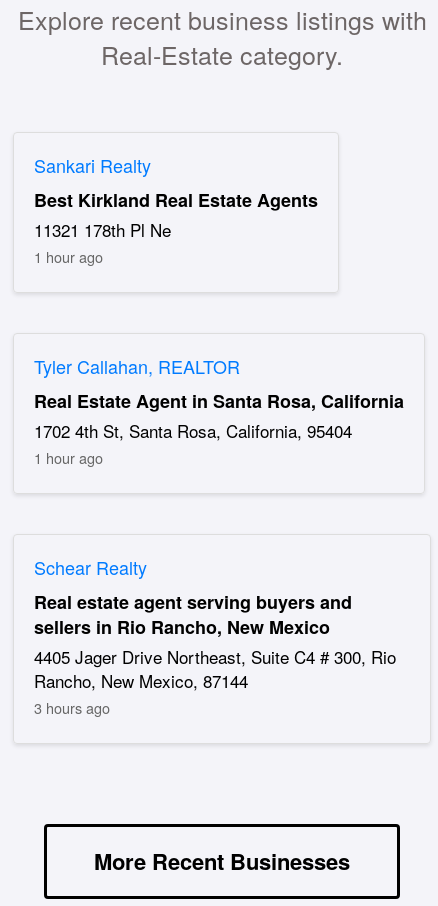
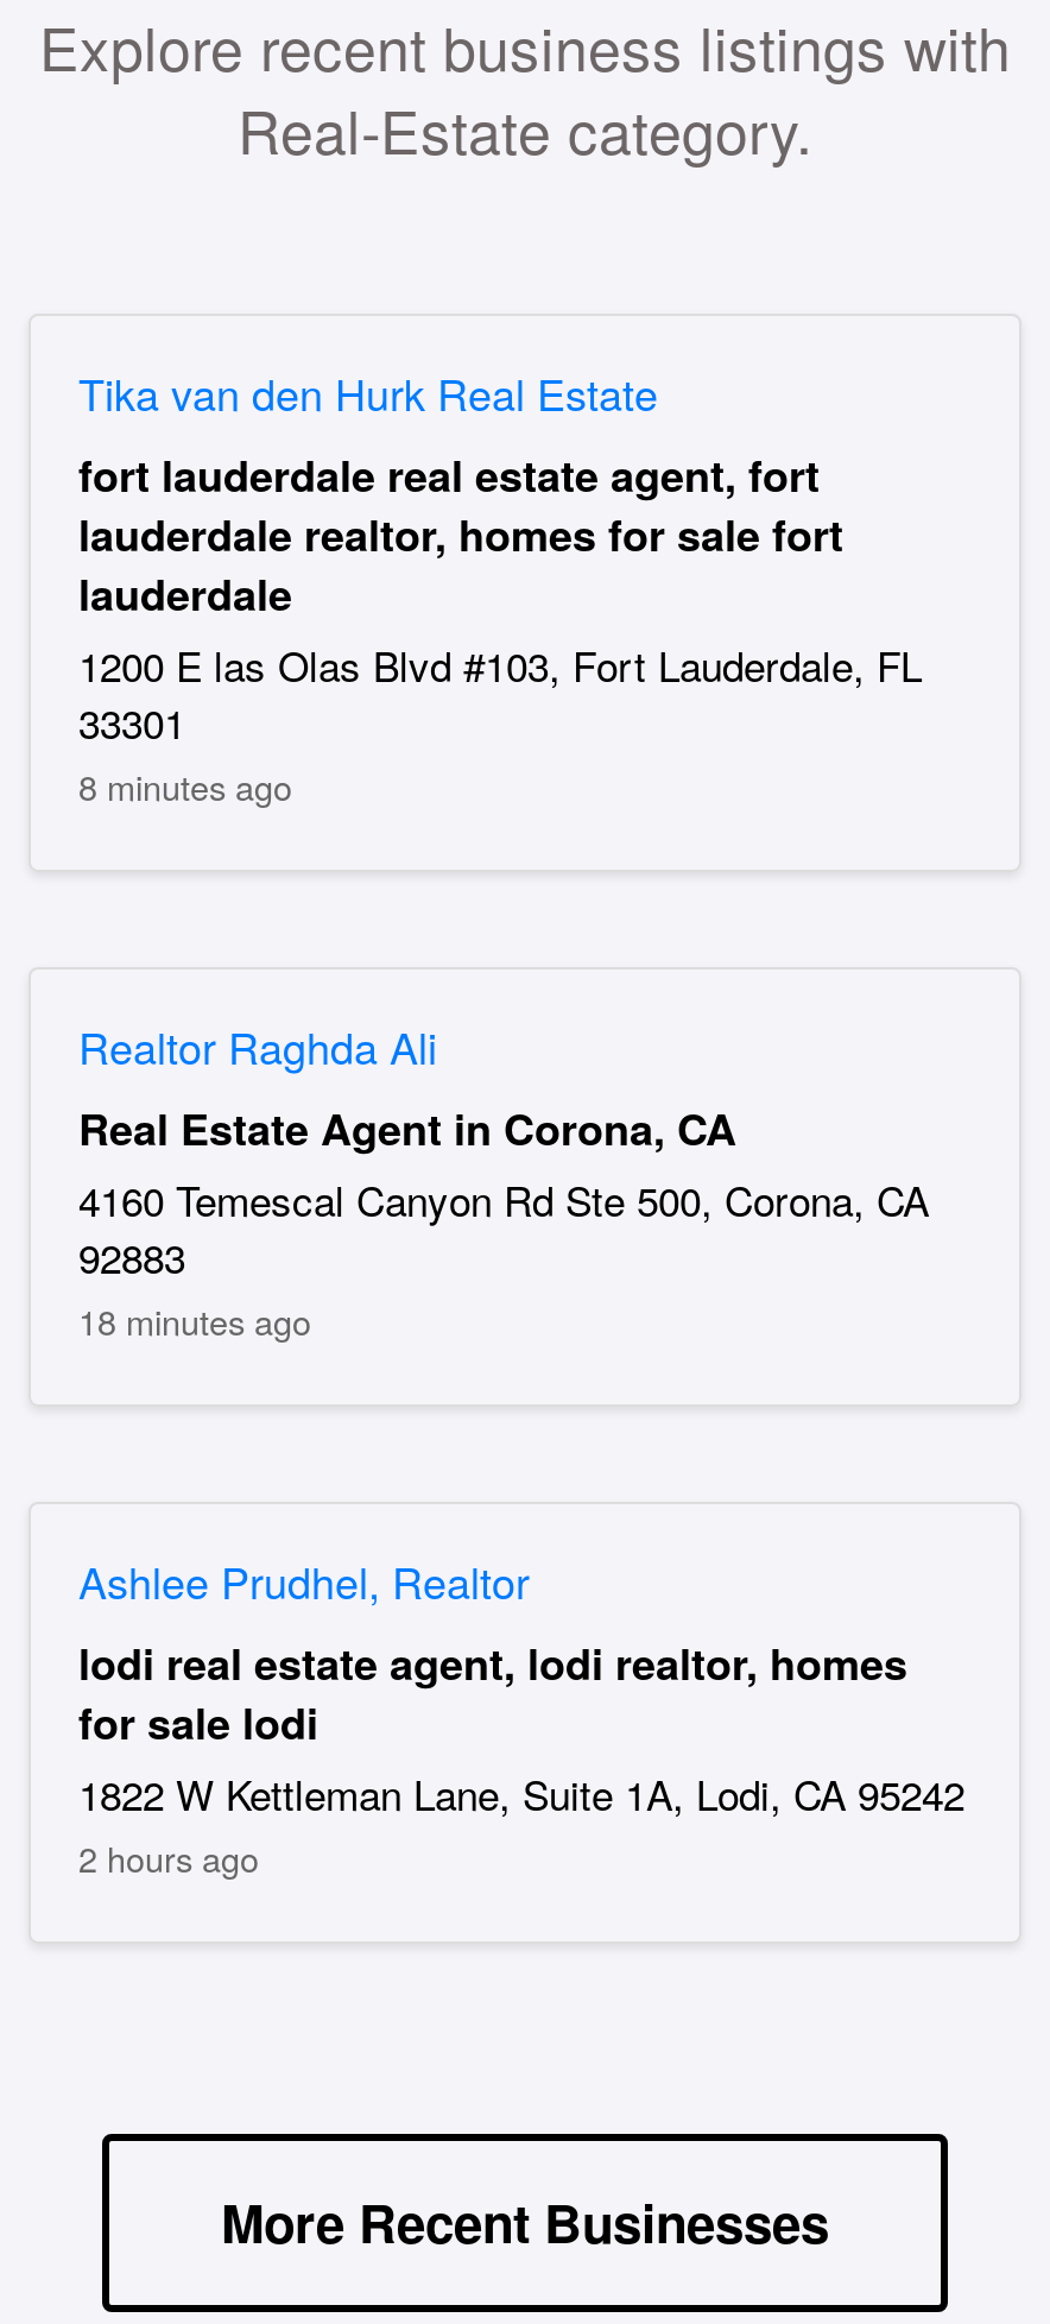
- Sankari Realty
- Best Kirkland Real Estate Agents
- 11321 178th Pl Ne
- 1 hour ago
+ Tika van den Hurk Real Estate
+ fort lauderdale real estate agent, fort
+ lauderdale realtor, homes for sale fort
+ lauderdale
+ 1200 E las Olas Blvd #103, Fort Lauderdale, FL
+ 33301
+ 8 minutes ago

- Tyler Callahan, REALTOR
- Real Estate Agent in Santa Rosa, California
- 1702 4th St, Santa Rosa, California, 95404
- 1 hour ago
+ Realtor Raghda Ali
+ Real Estate Agent in Corona, CA
+ 4160 Temescal Canyon Rd Ste 500, Corona, CA
+ 92883
+ 18 minutes ago

- Schear Realty
- Real estate agent serving buyers and
- sellers in Rio Rancho, New Mexico
- 4405 Jager Drive Northeast, Suite C4 # 300, Rio
- Rancho, New Mexico, 87144
- 3 hours ago
+ Ashlee Prudhel, Realtor
+ lodi real estate agent, lodi realtor, homes
+ for sale lodi
+ 1822 W Kettleman Lane, Suite 1A, Lodi, CA 95242
+ 2 hours ago
